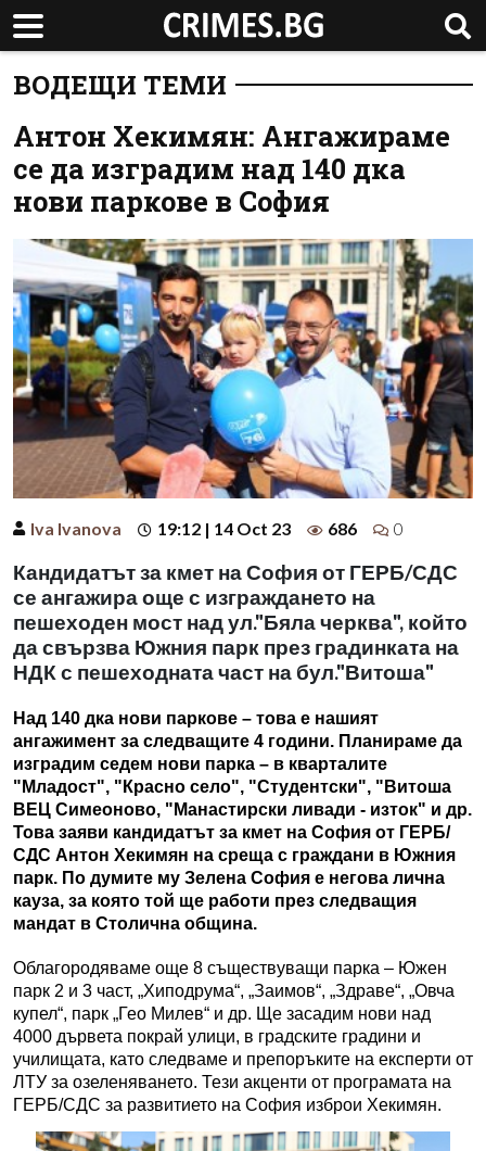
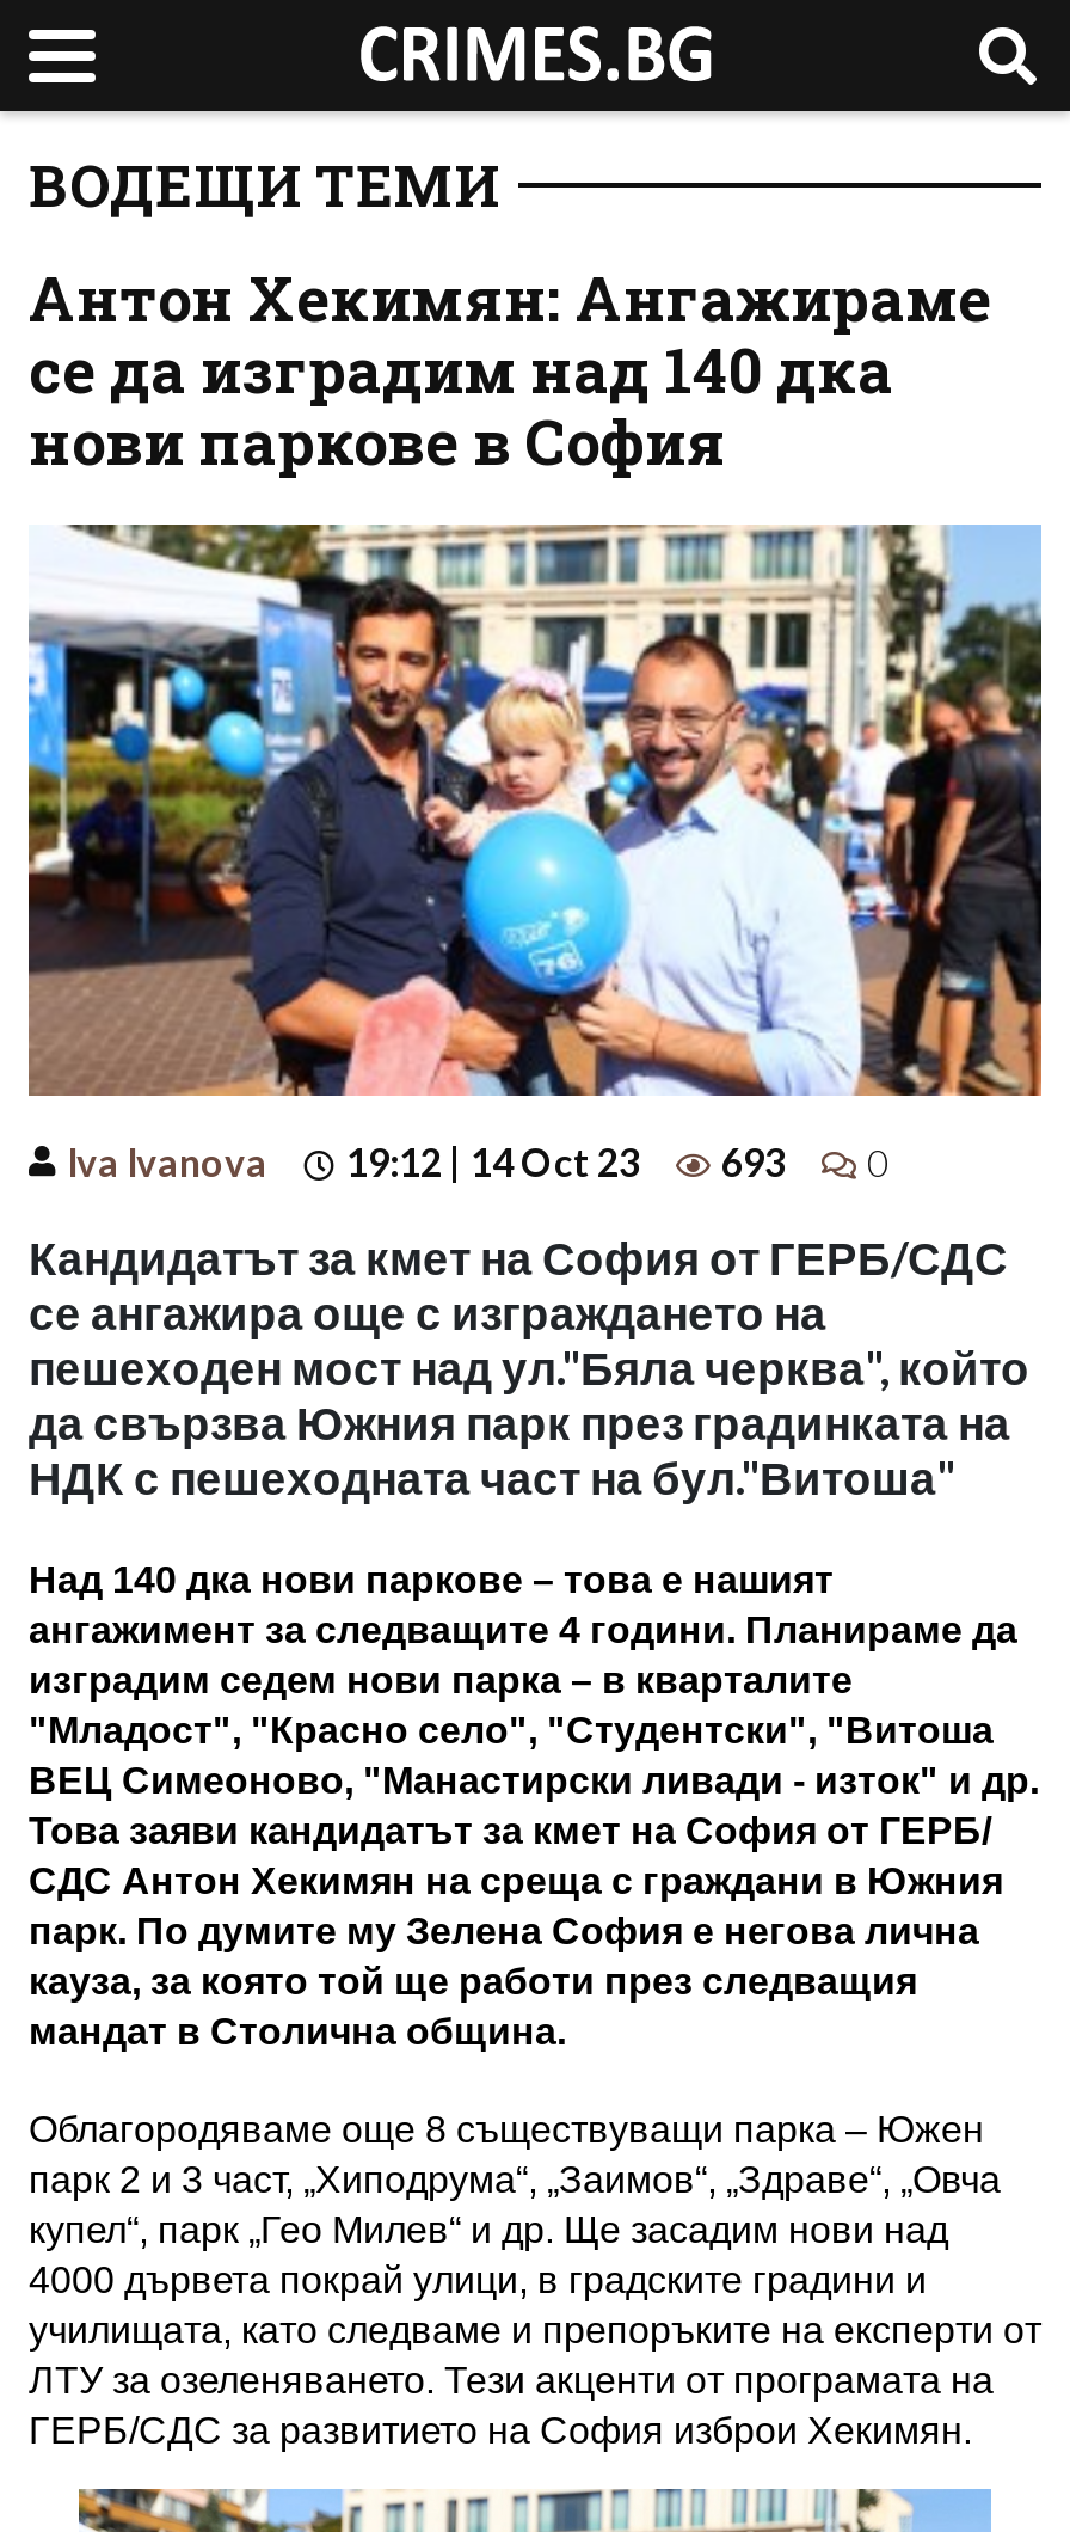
- 686
+ 693
